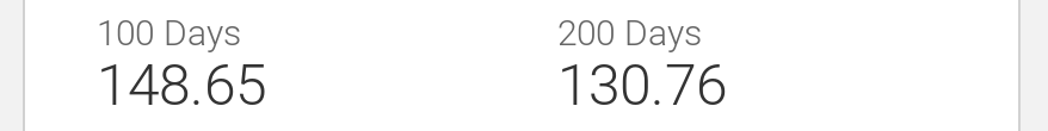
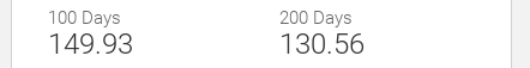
- 148.65
+ 149.93

- 130.76
+ 130.56
